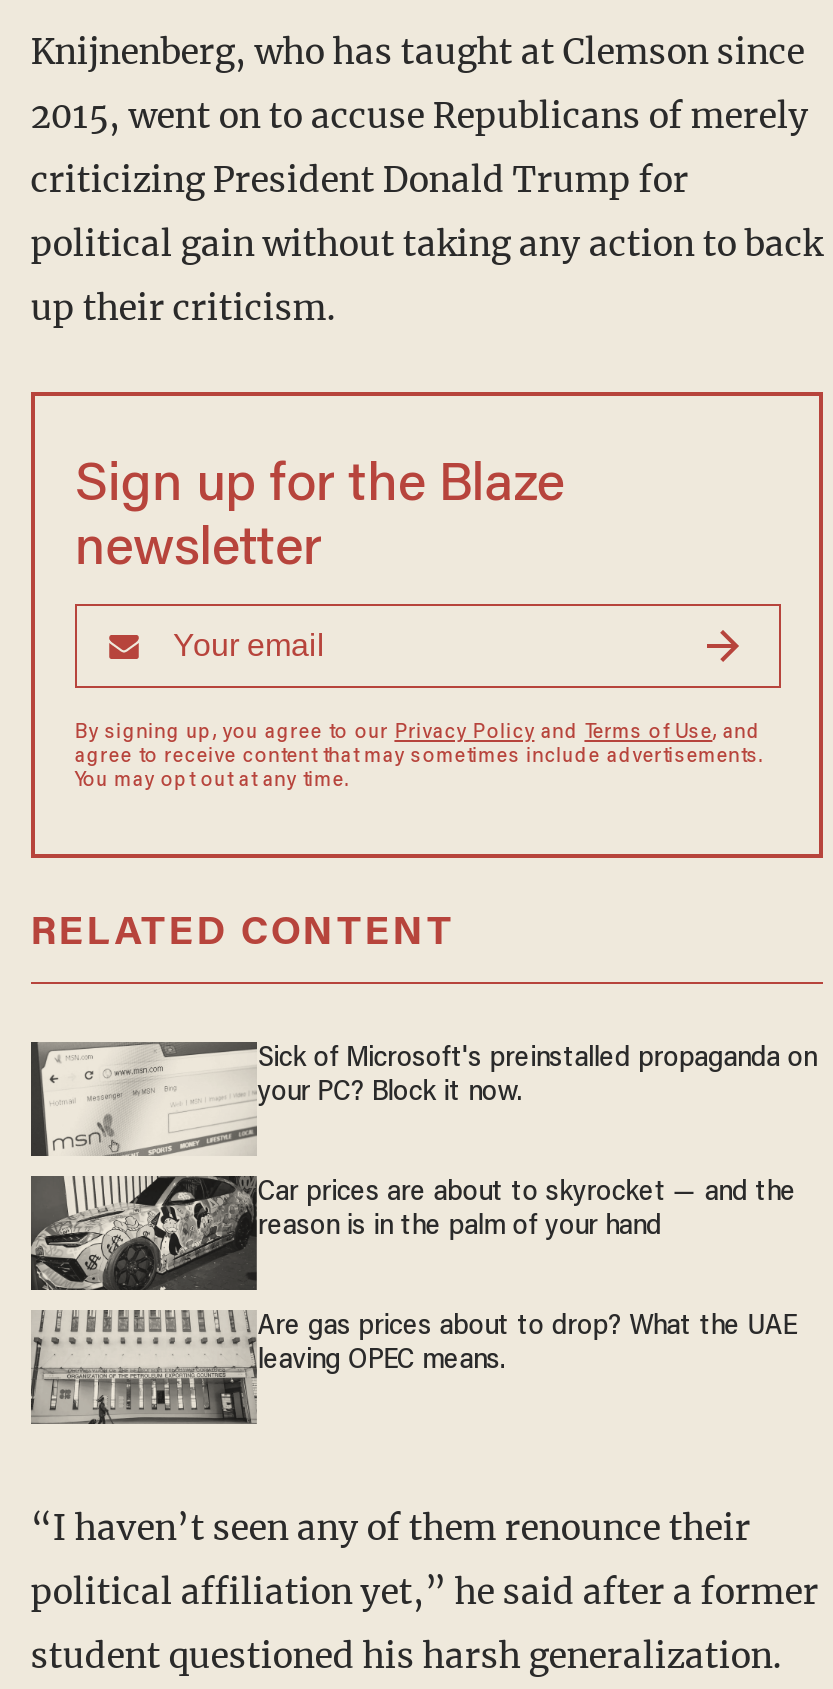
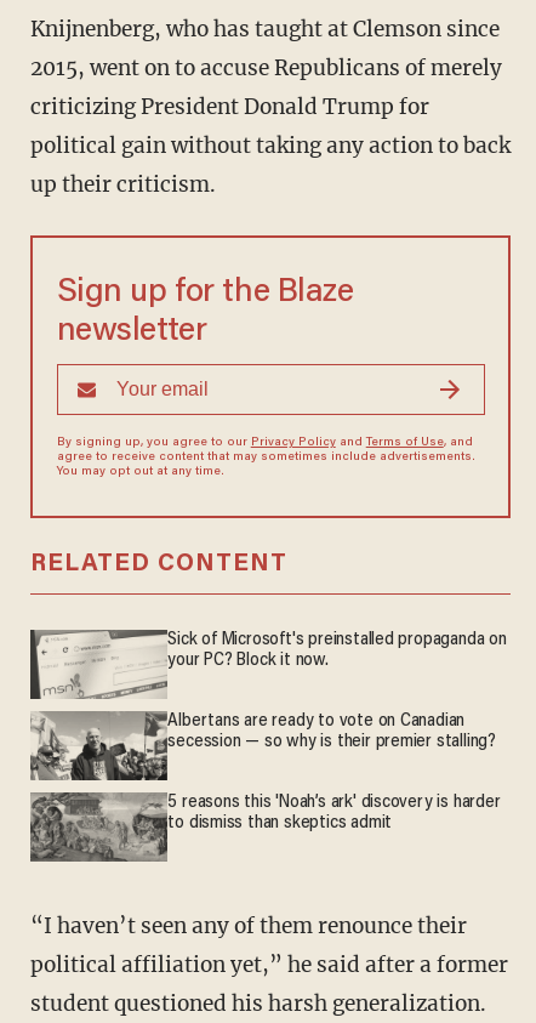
- [image]
- Car prices are about to skyrocket — and the
- reason is in the palm of your hand
+ [image]
+ Albertans are ready to vote on Canadian
+ secession — so why is their premier stalling?

- [image]
- Are gas prices about to drop? What the UAE
- leaving OPEC means.
+ [image]
+ 5 reasons this 'Noah’s ark' discovery is harder
+ to dismiss than skeptics admit
